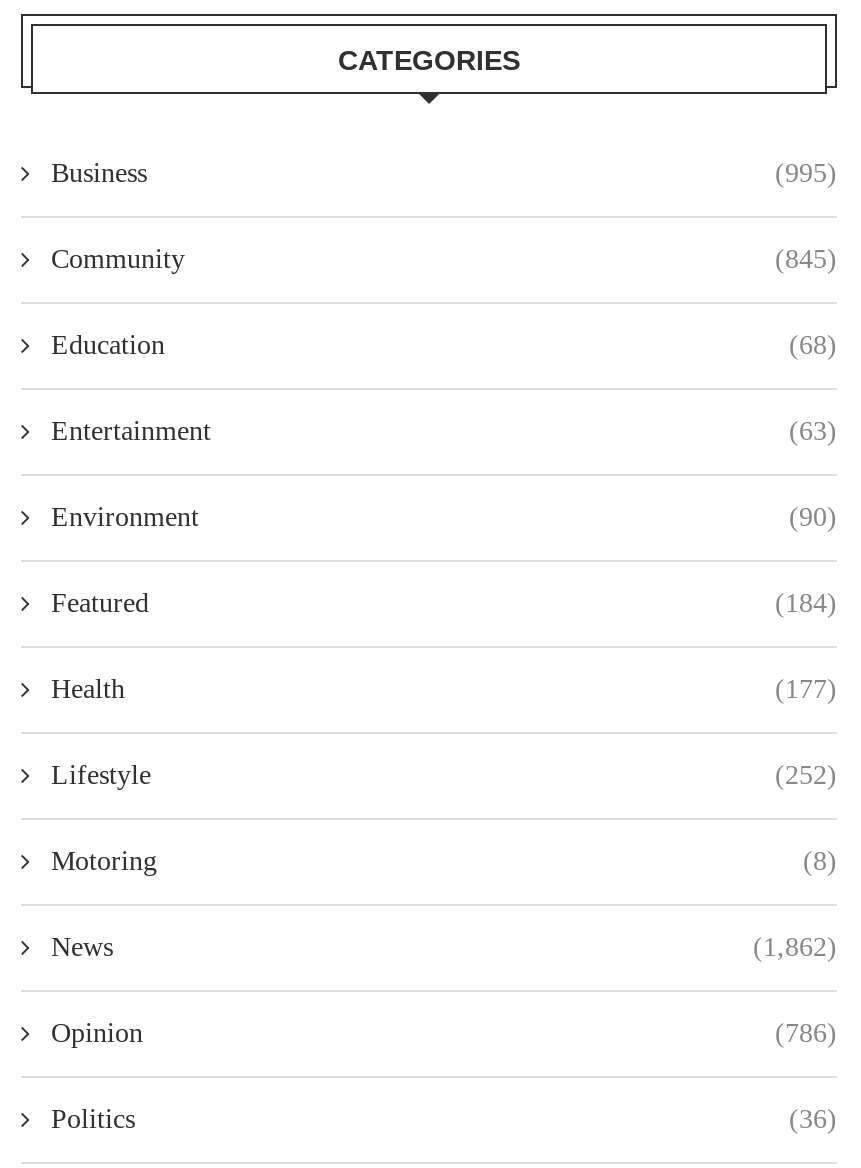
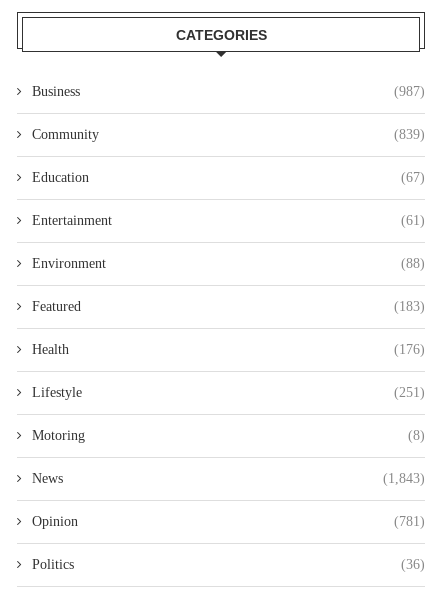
- (995)
+ (987)

- (845)
+ (839)

- (68)
+ (67)

- (63)
+ (61)

- (90)
+ (88)

- (184)
+ (183)

- (177)
+ (176)

- (252)
+ (251)

- (1,862)
+ (1,843)

- (786)
+ (781)
